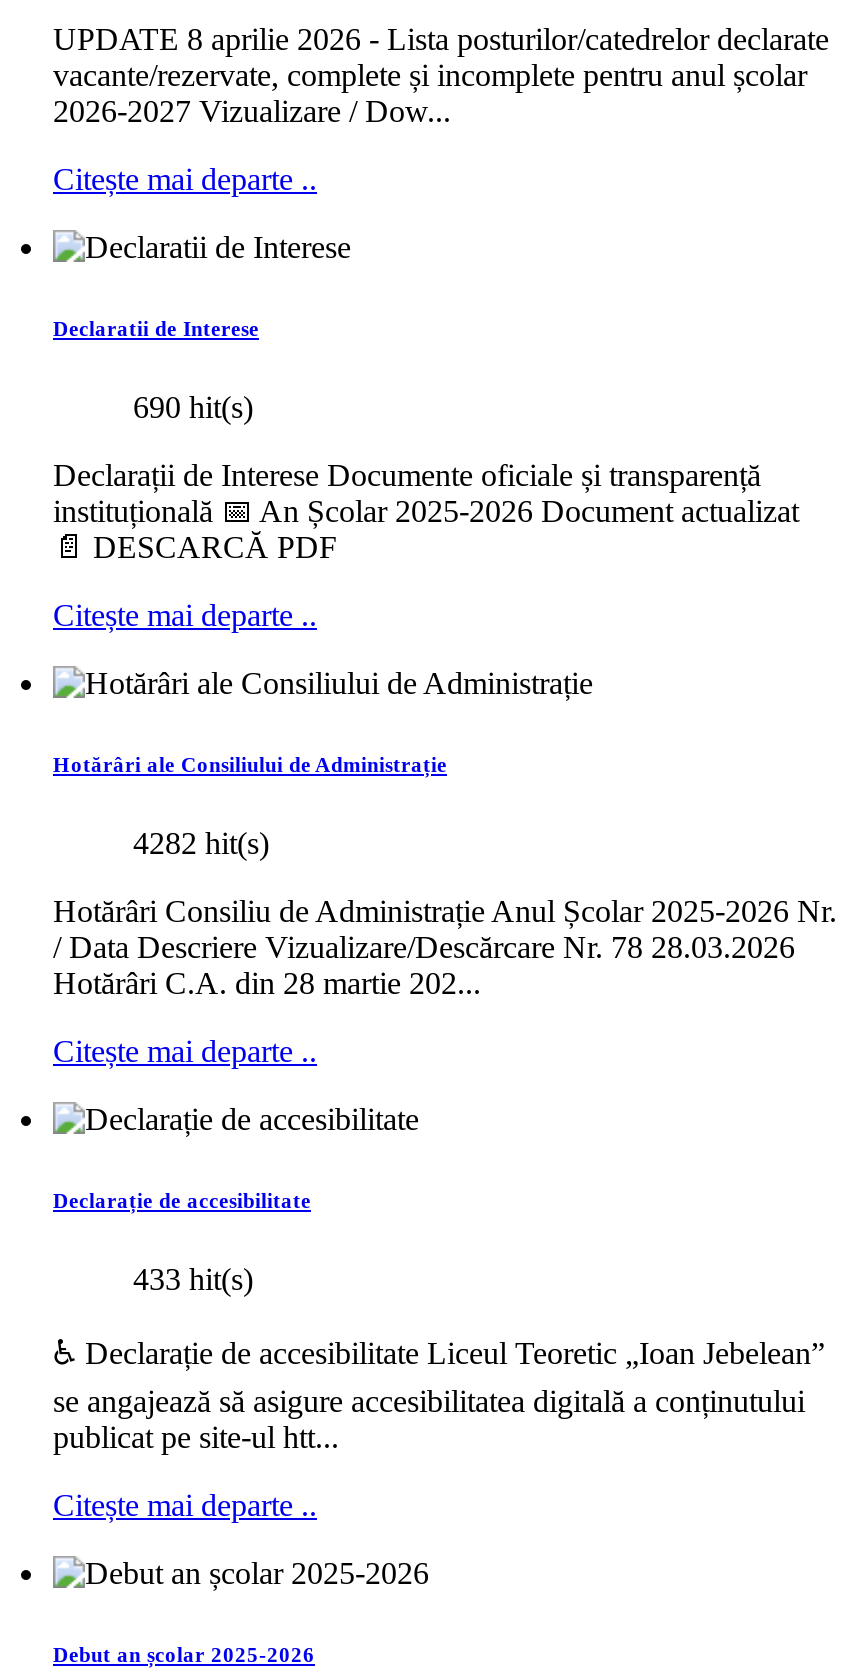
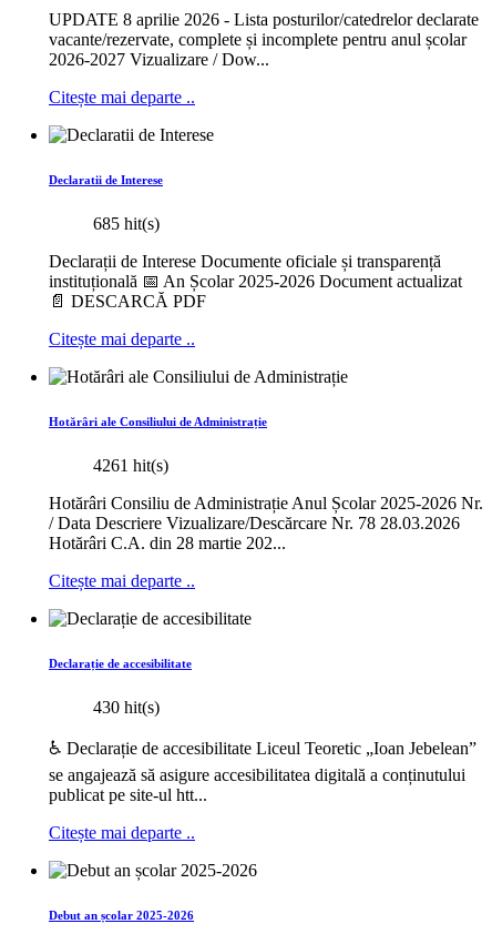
- 690 hit(s)
+ 685 hit(s)

- 4282 hit(s)
+ 4261 hit(s)

- 433 hit(s)
+ 430 hit(s)
